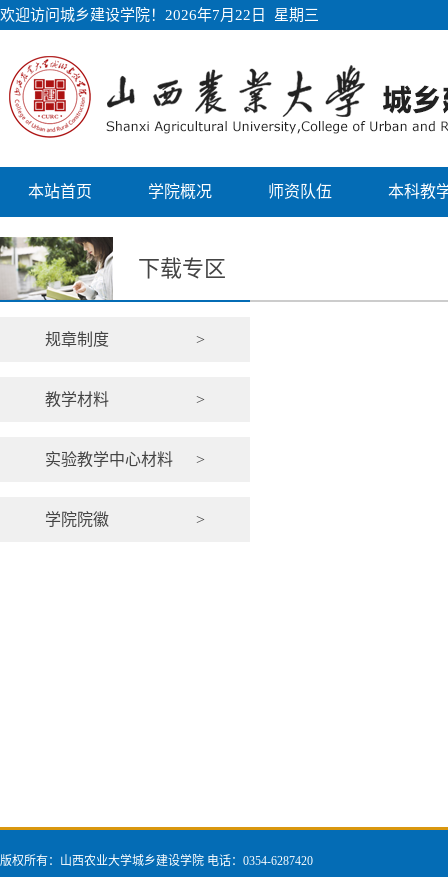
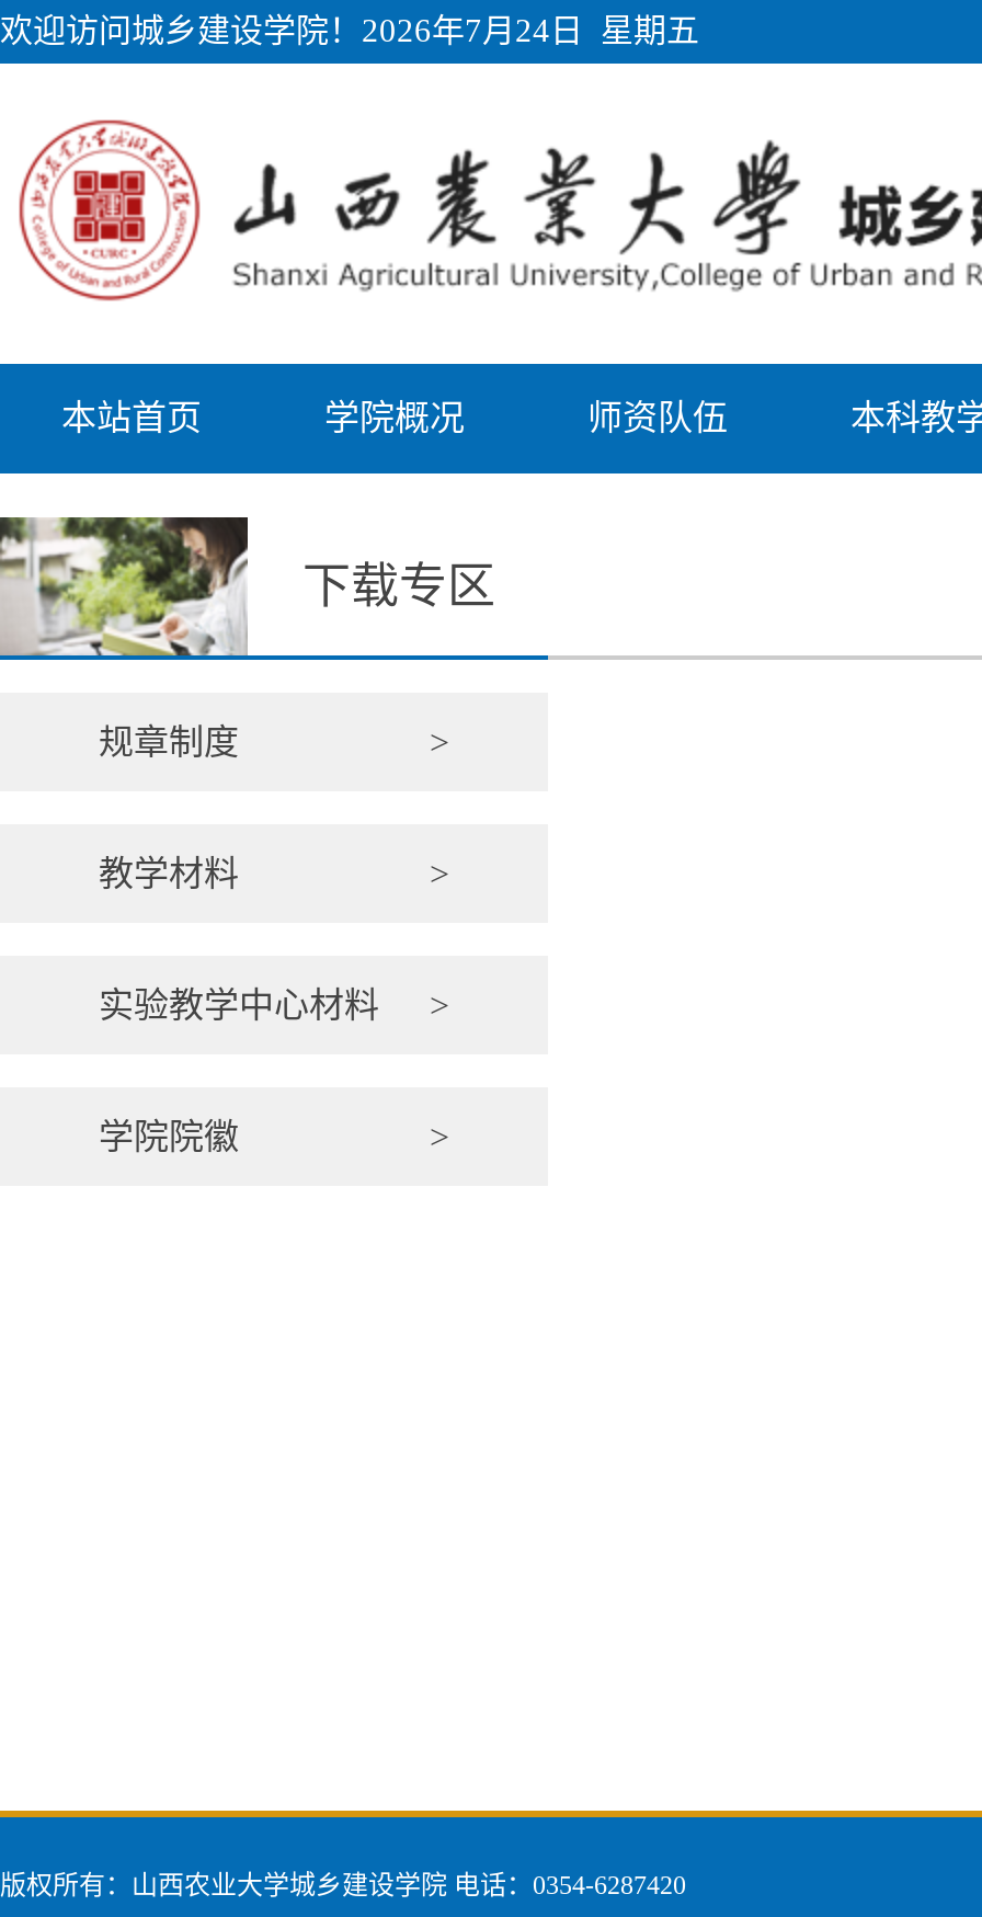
- 欢迎访问城乡建设学院！2026年7月22日 星期三
+ 欢迎访问城乡建设学院！2026年7月24日 星期五
